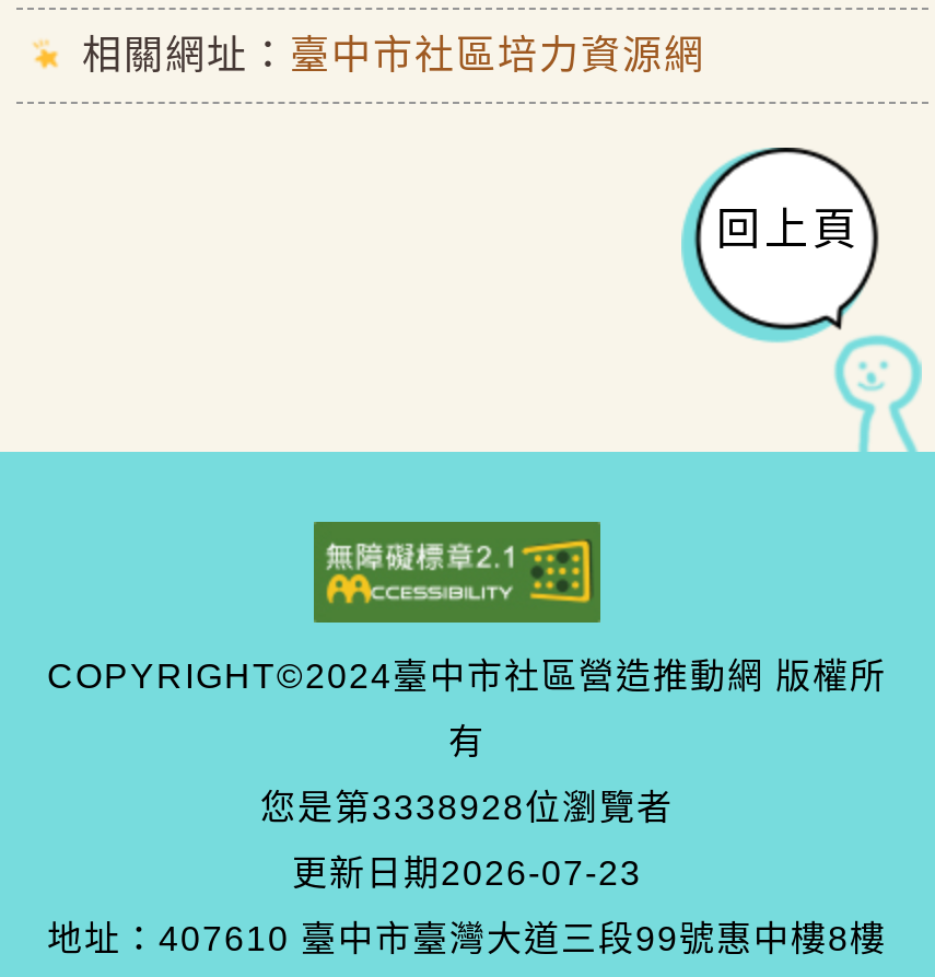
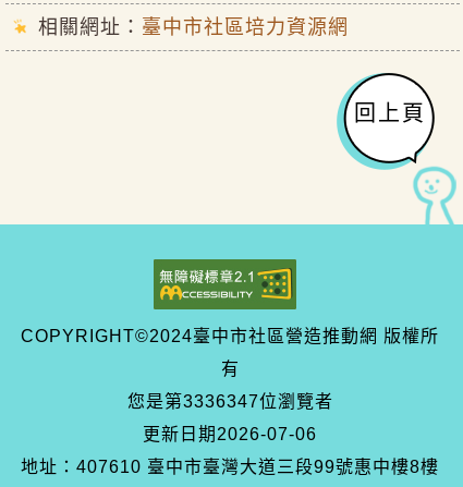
- 您是第3338928位瀏覽者
+ 您是第3336347位瀏覽者

- 更新日期2026-07-23
+ 更新日期2026-07-06
